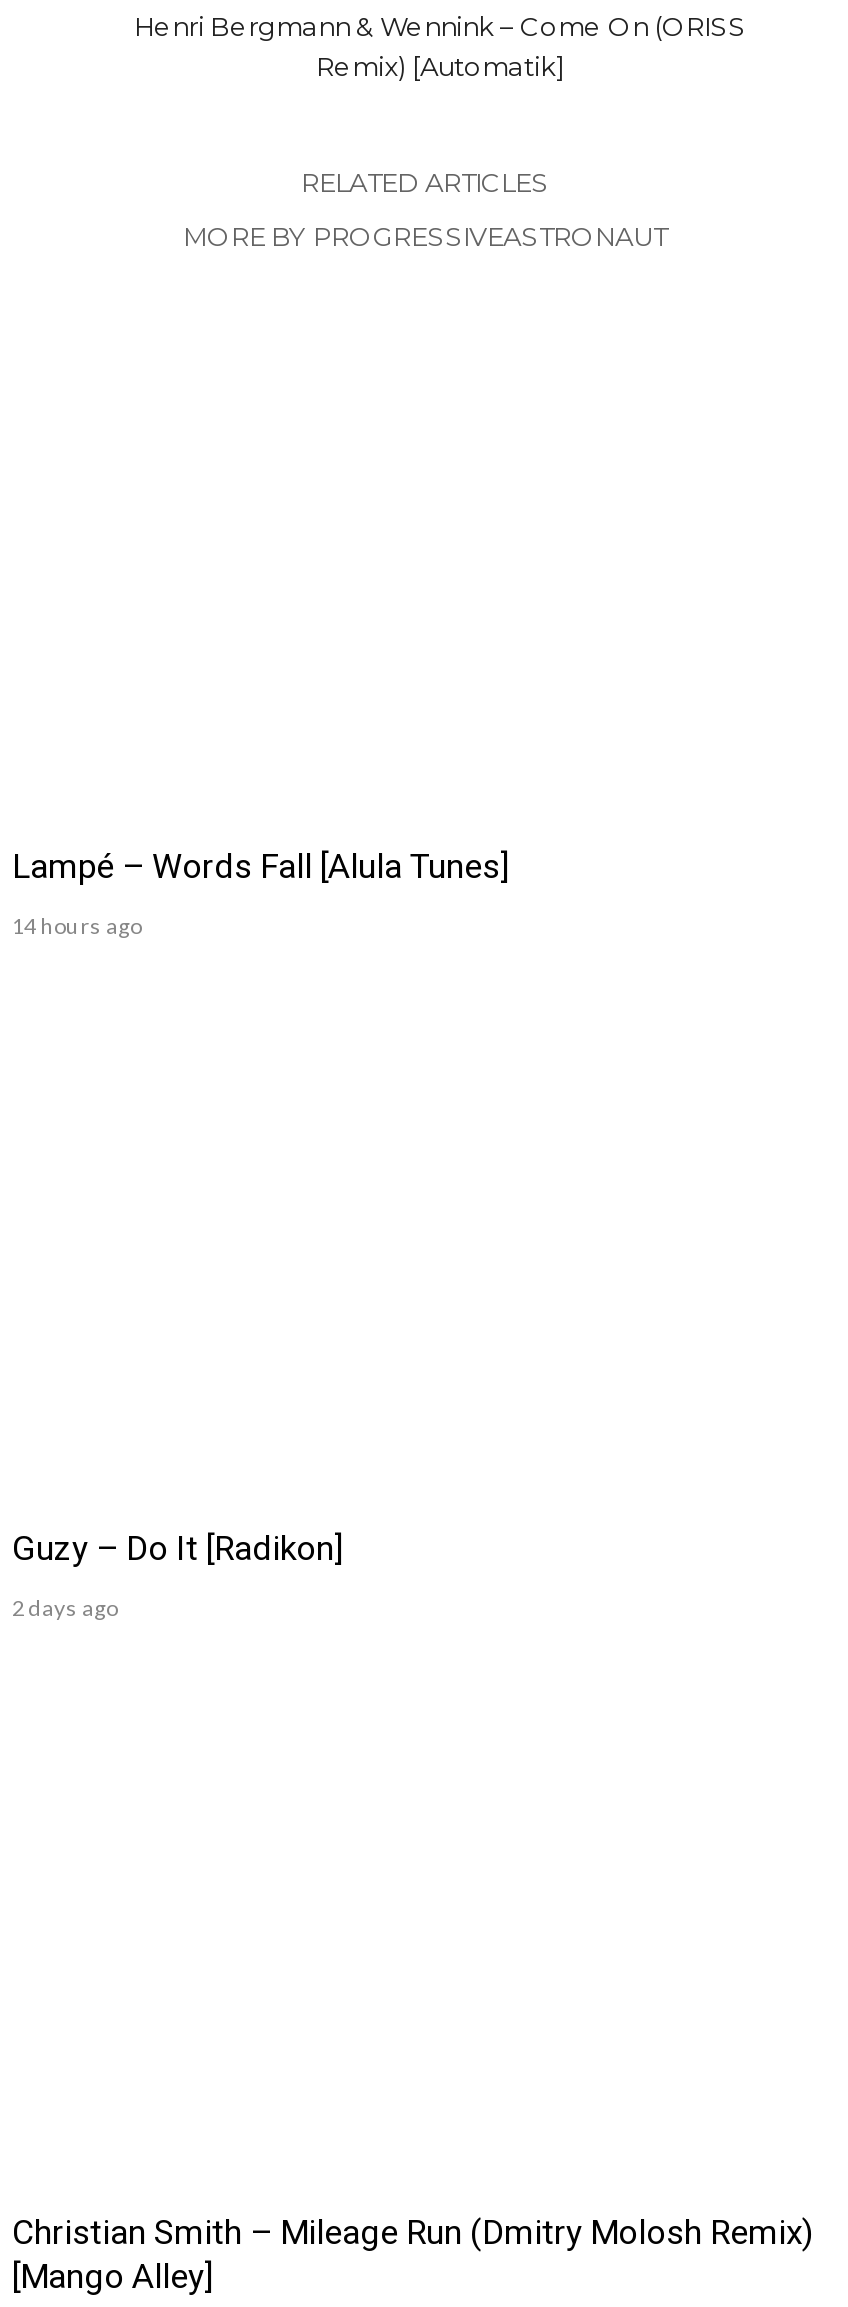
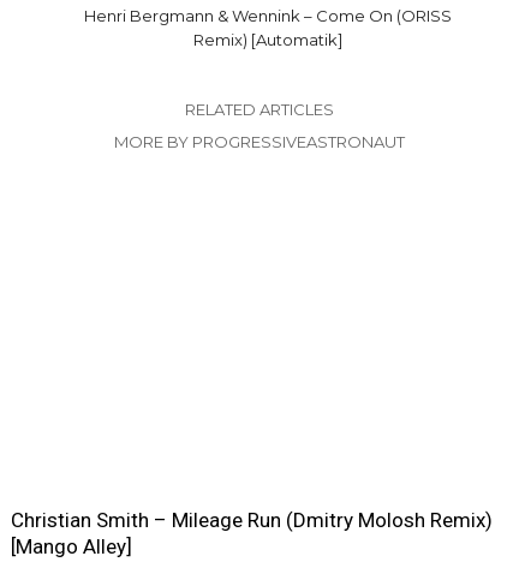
- Lampé – Words Fall [Alula Tunes]
- 14 hours ago

- Guzy – Do It [Radikon]
- 2 days ago
